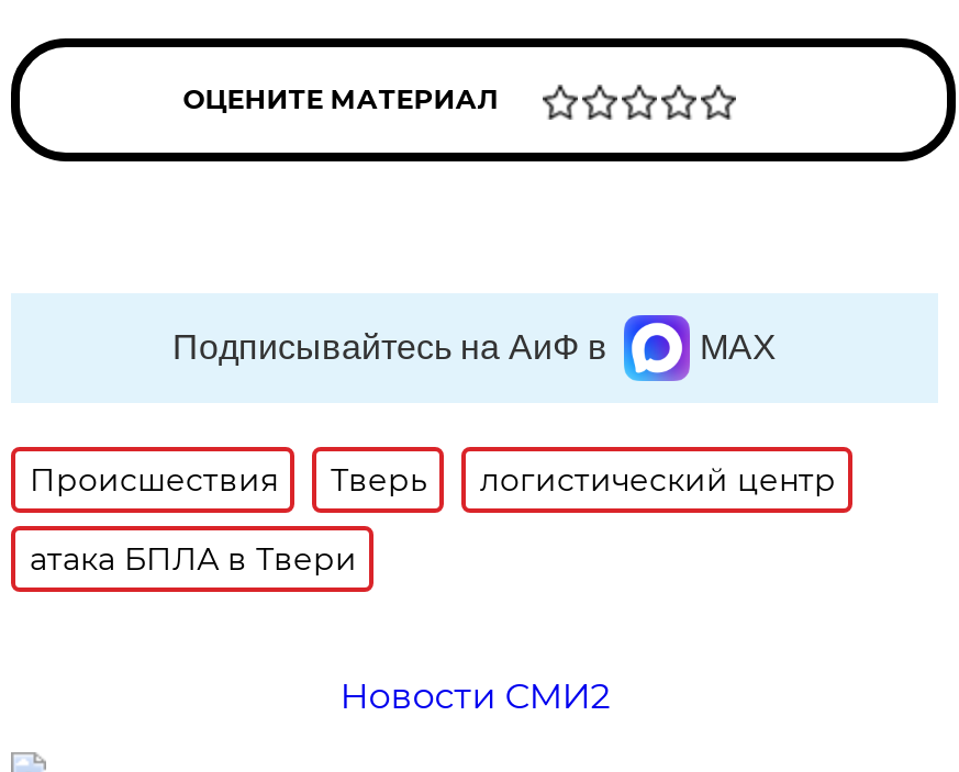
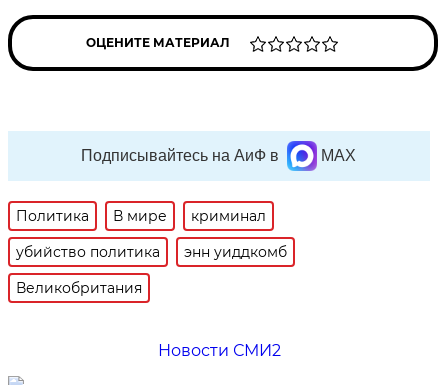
- Происшествия
- Тверь
- логистический центр
- атака БПЛА в Твери
+ Политика
+ В мире
+ криминал
+ убийство политика
+ энн уиддкомб
+ Великобритания
